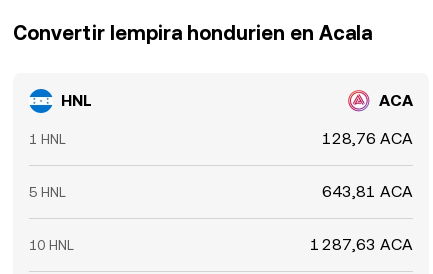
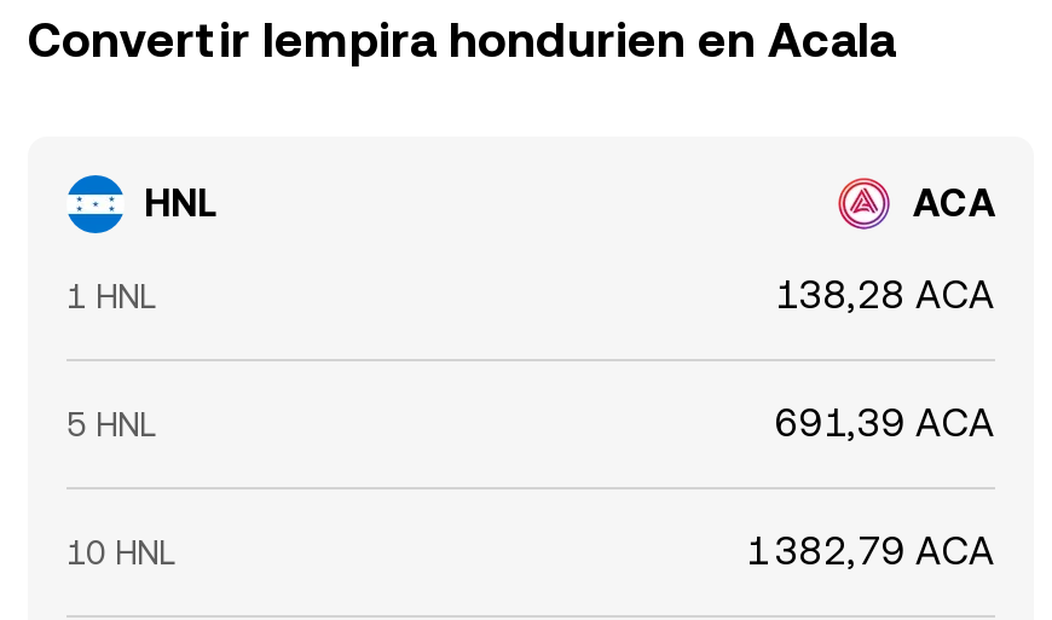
- 128,76 ACA
+ 138,28 ACA

- 643,81 ACA
+ 691,39 ACA

- 1 287,63 ACA
+ 1 382,79 ACA
